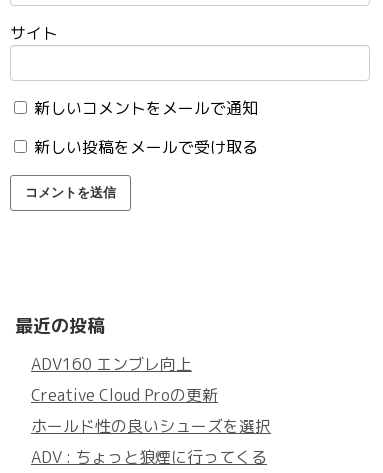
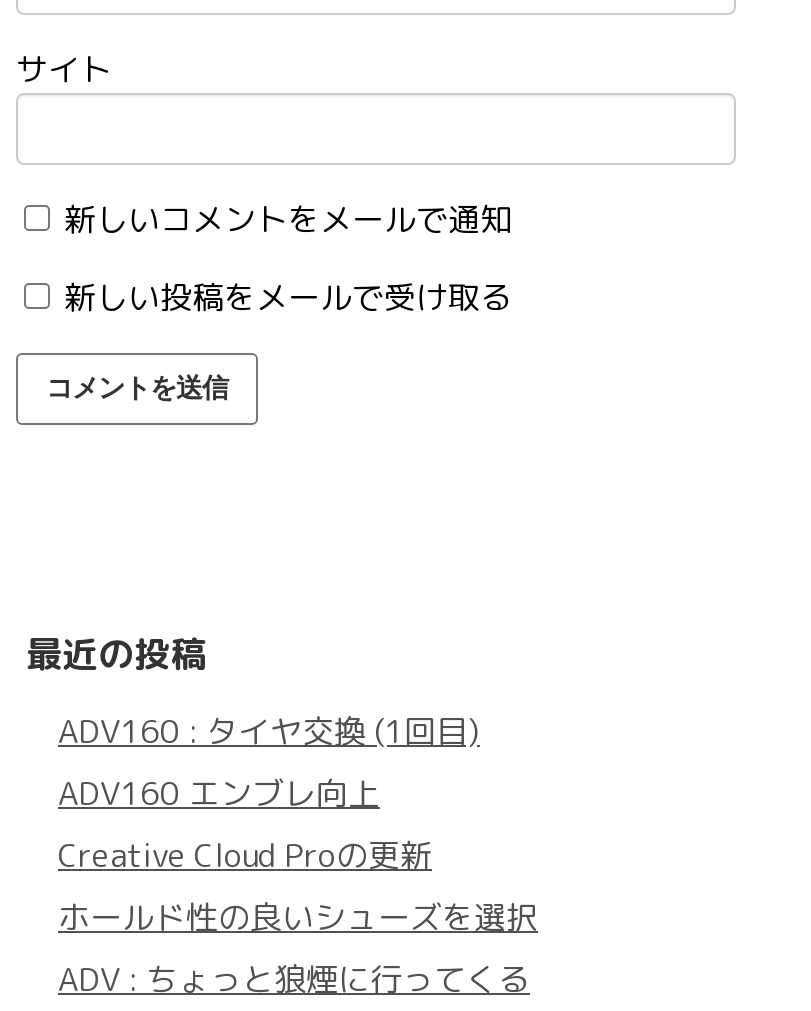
+ ADV160 : タイヤ交換 (1回目)
